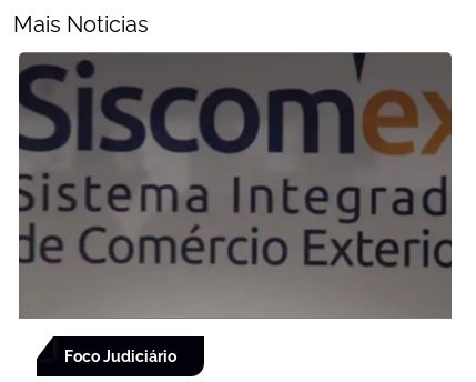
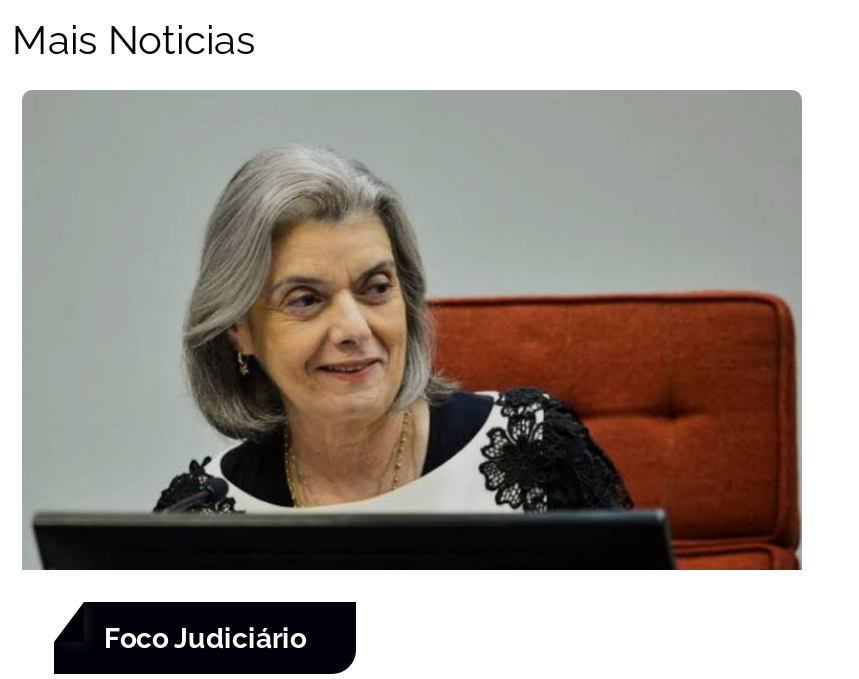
- [image]
+ [image]
